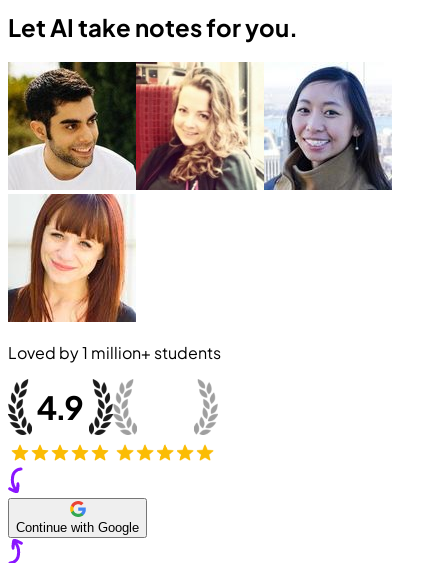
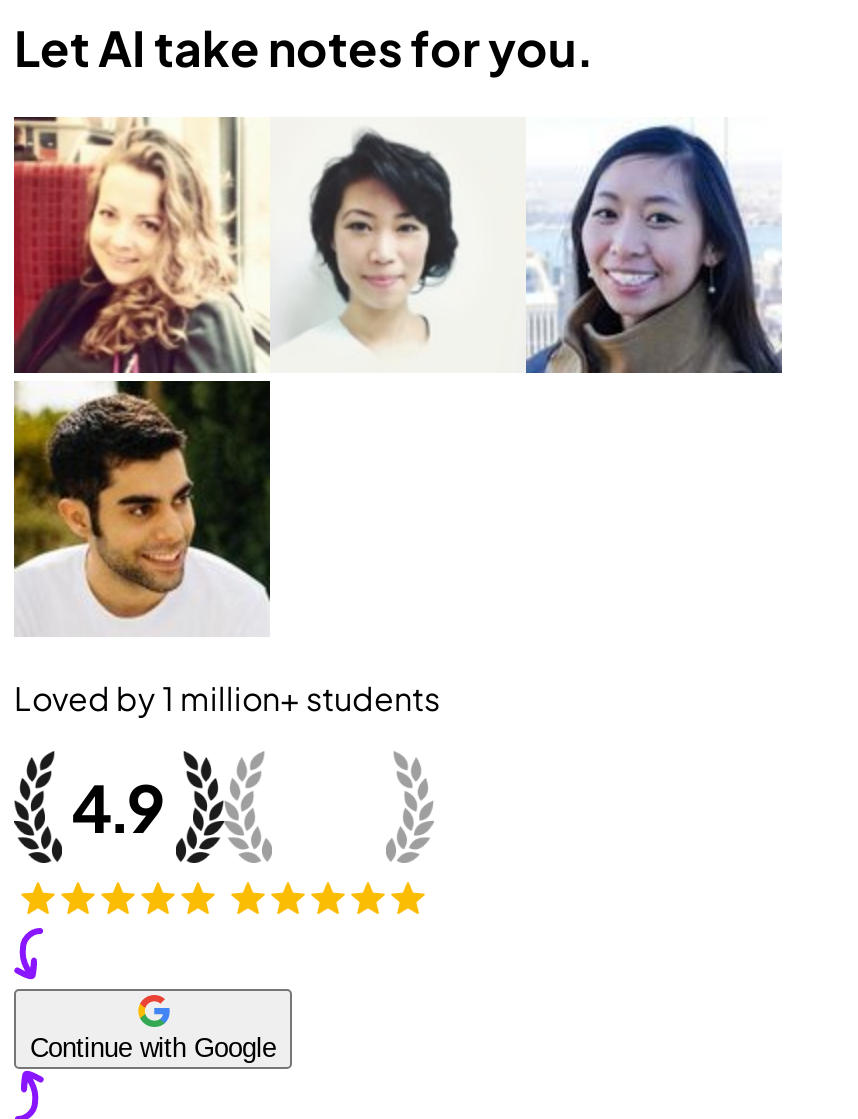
- [image]
+ [image]
